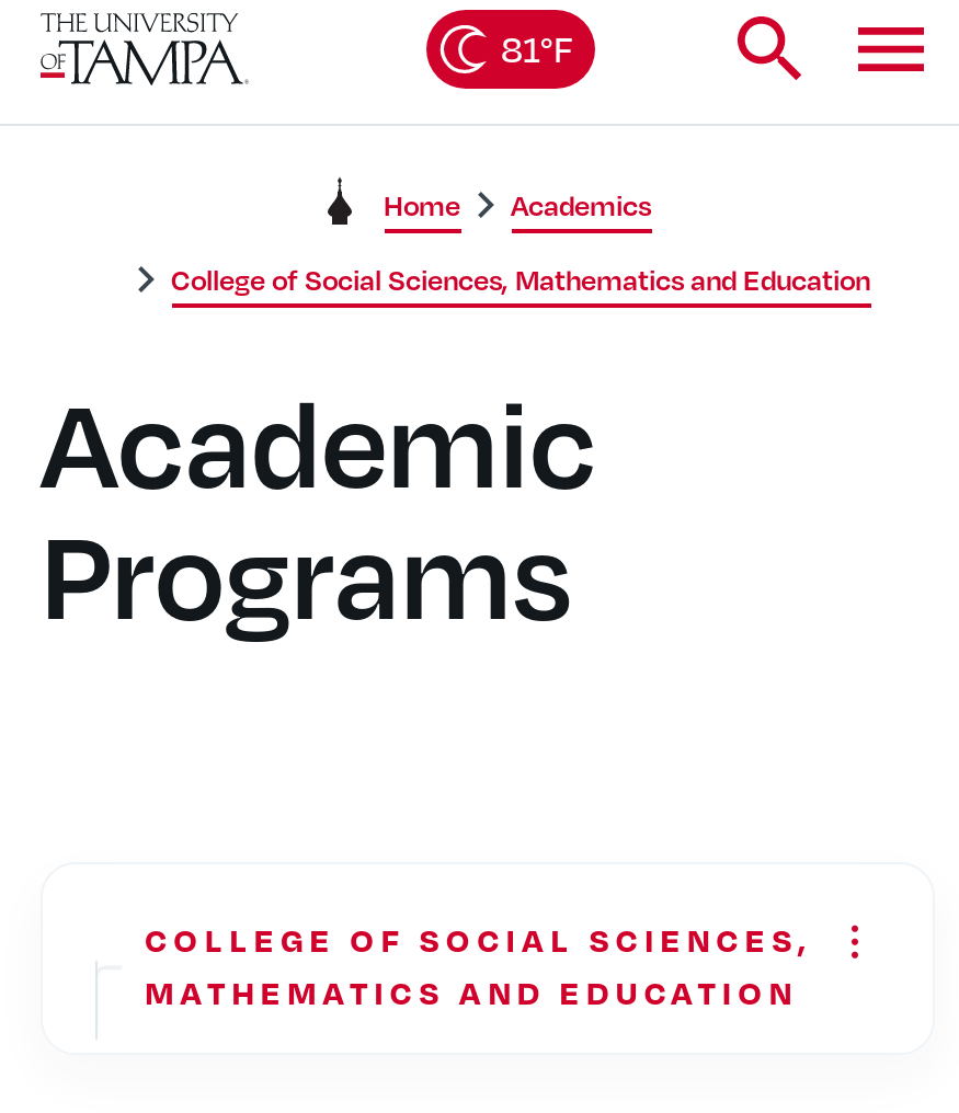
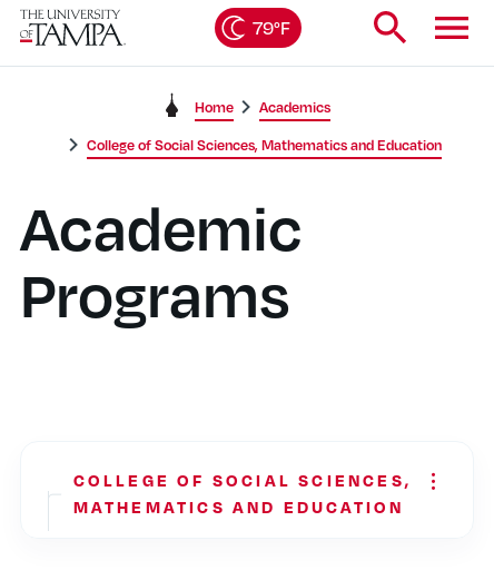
- 81°F
+ 79°F
